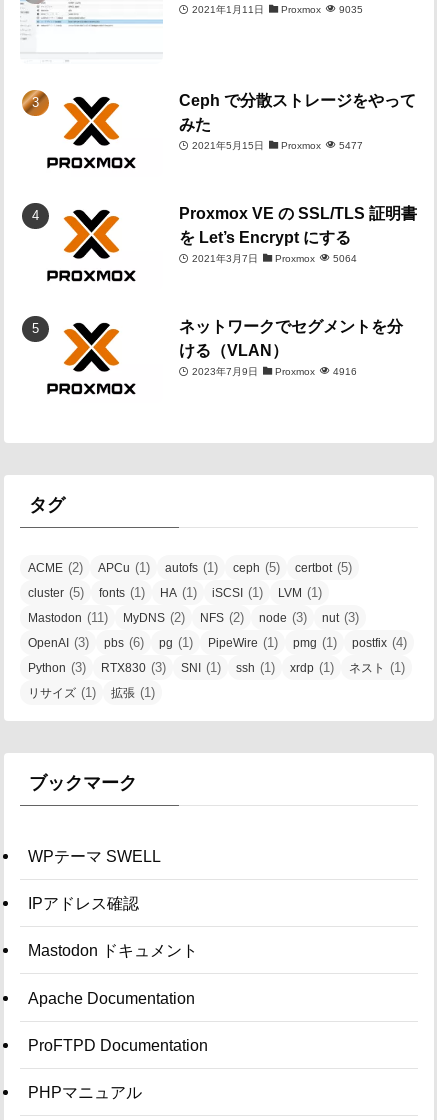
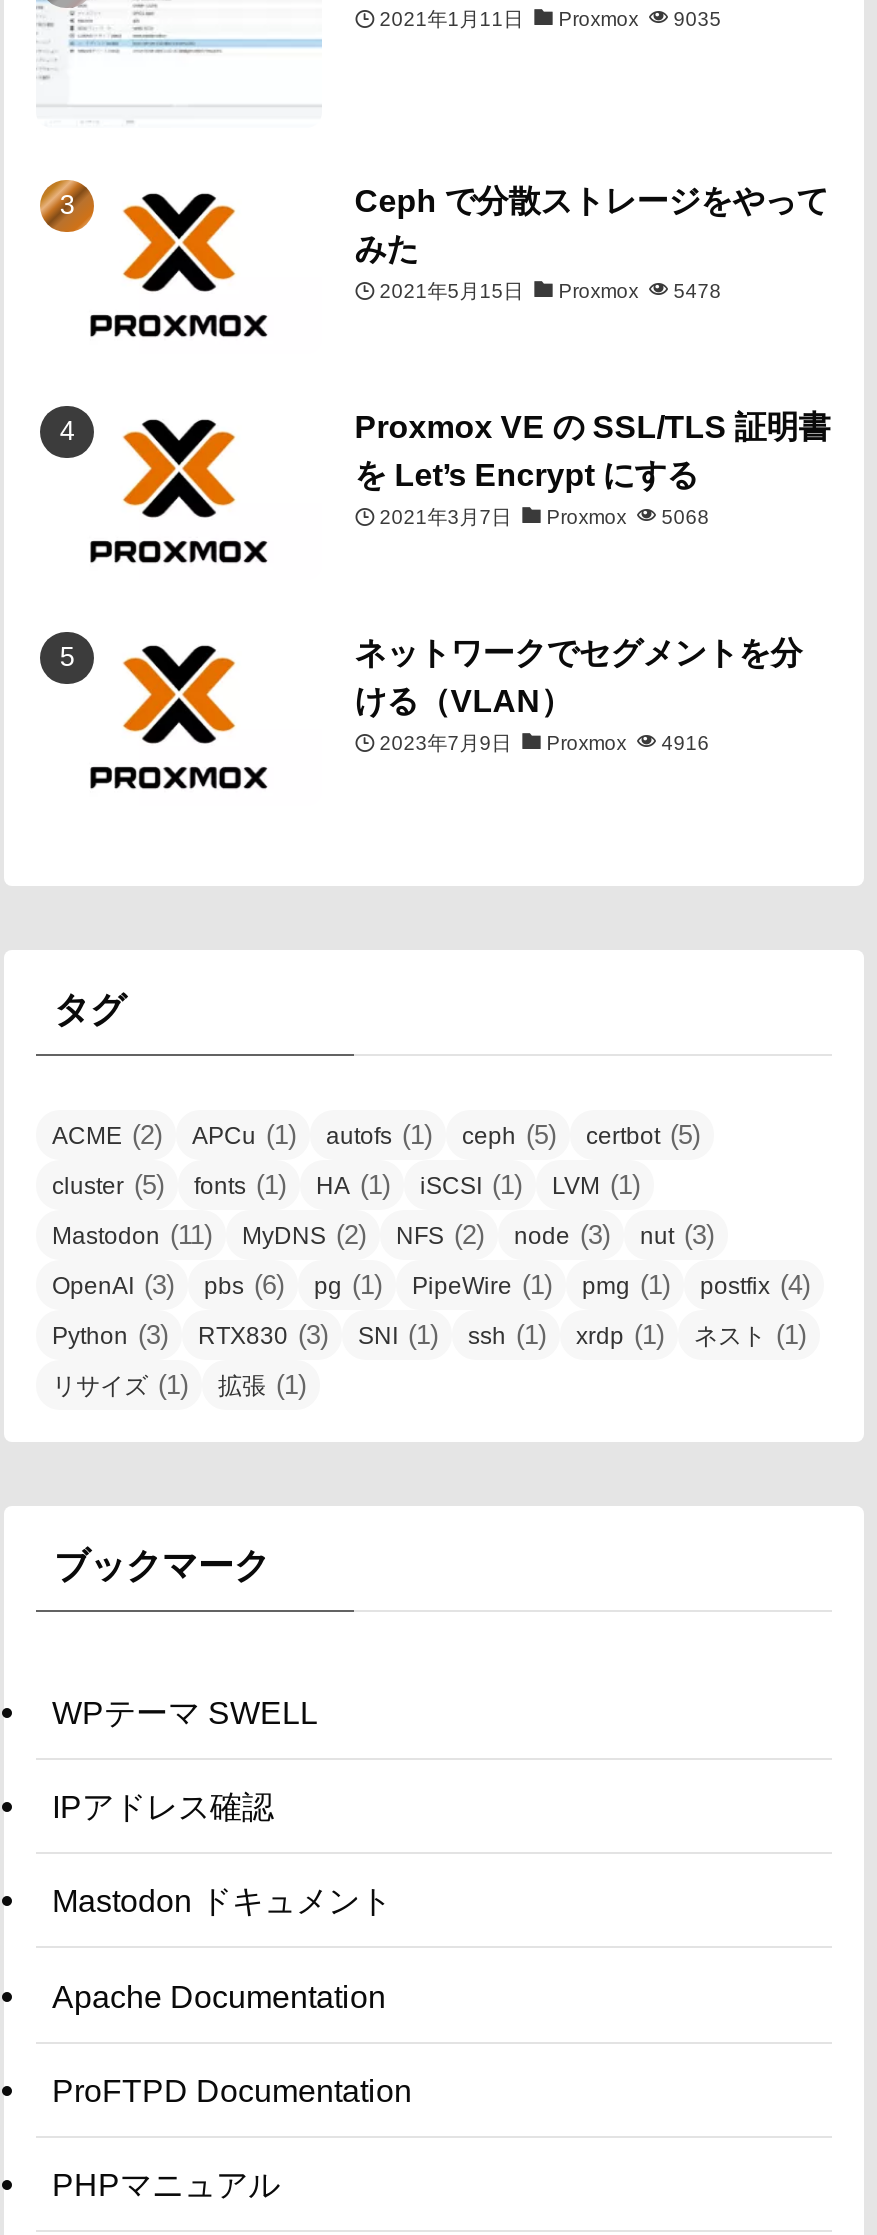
- 2021年5月15日 Proxmox 5477
+ 2021年5月15日 Proxmox 5478

- 2021年3月7日 Proxmox 5064
+ 2021年3月7日 Proxmox 5068
